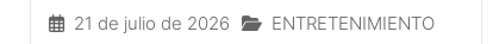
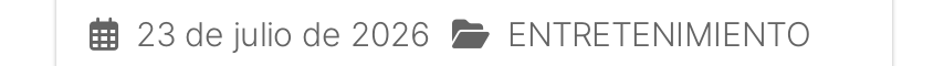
- 21 de julio de 2026 ENTRETENIMIENTO
+ 23 de julio de 2026 ENTRETENIMIENTO
